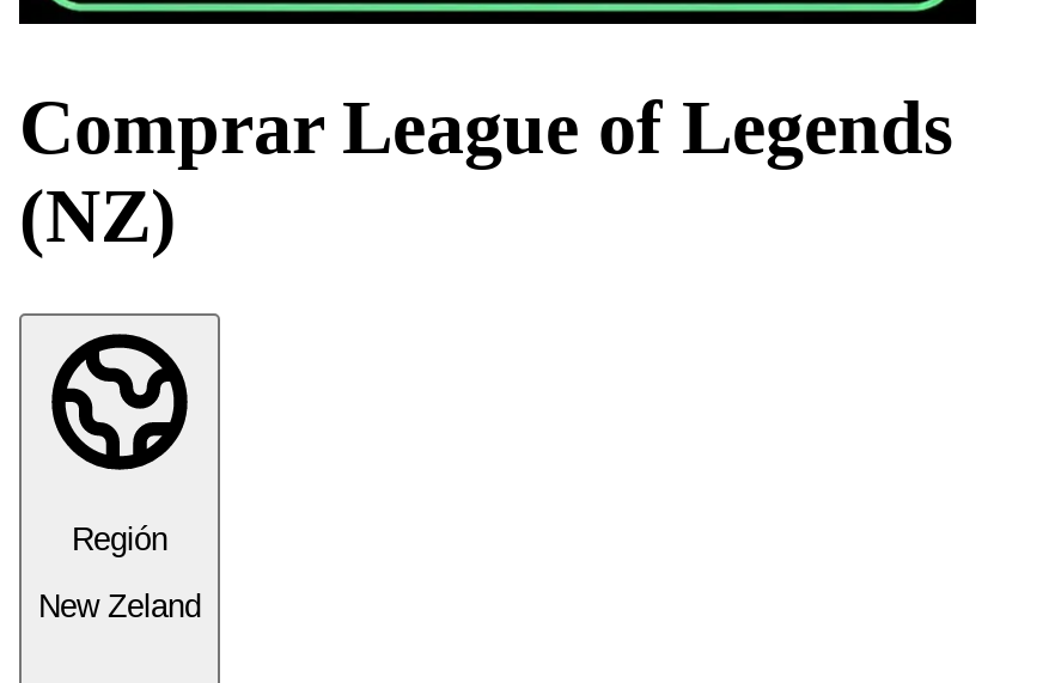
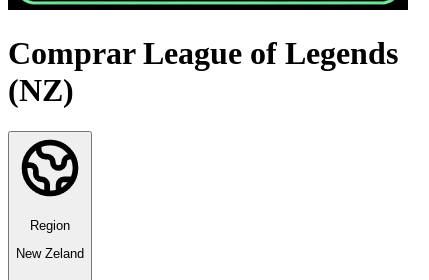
- Región
+ Region
